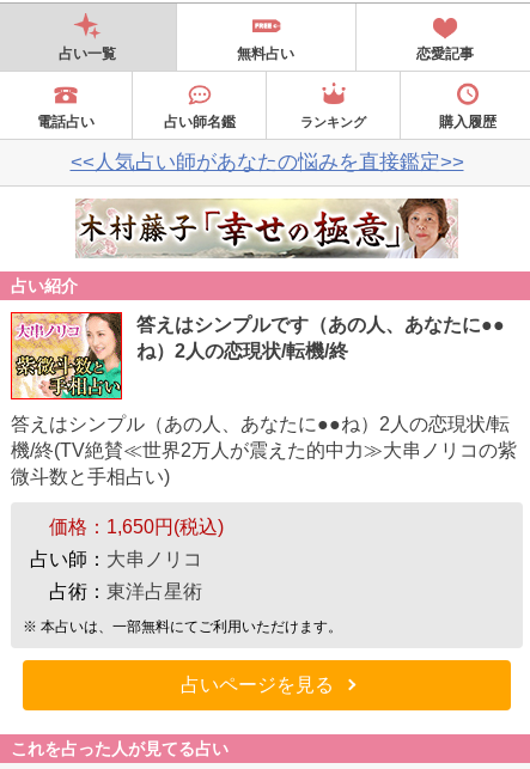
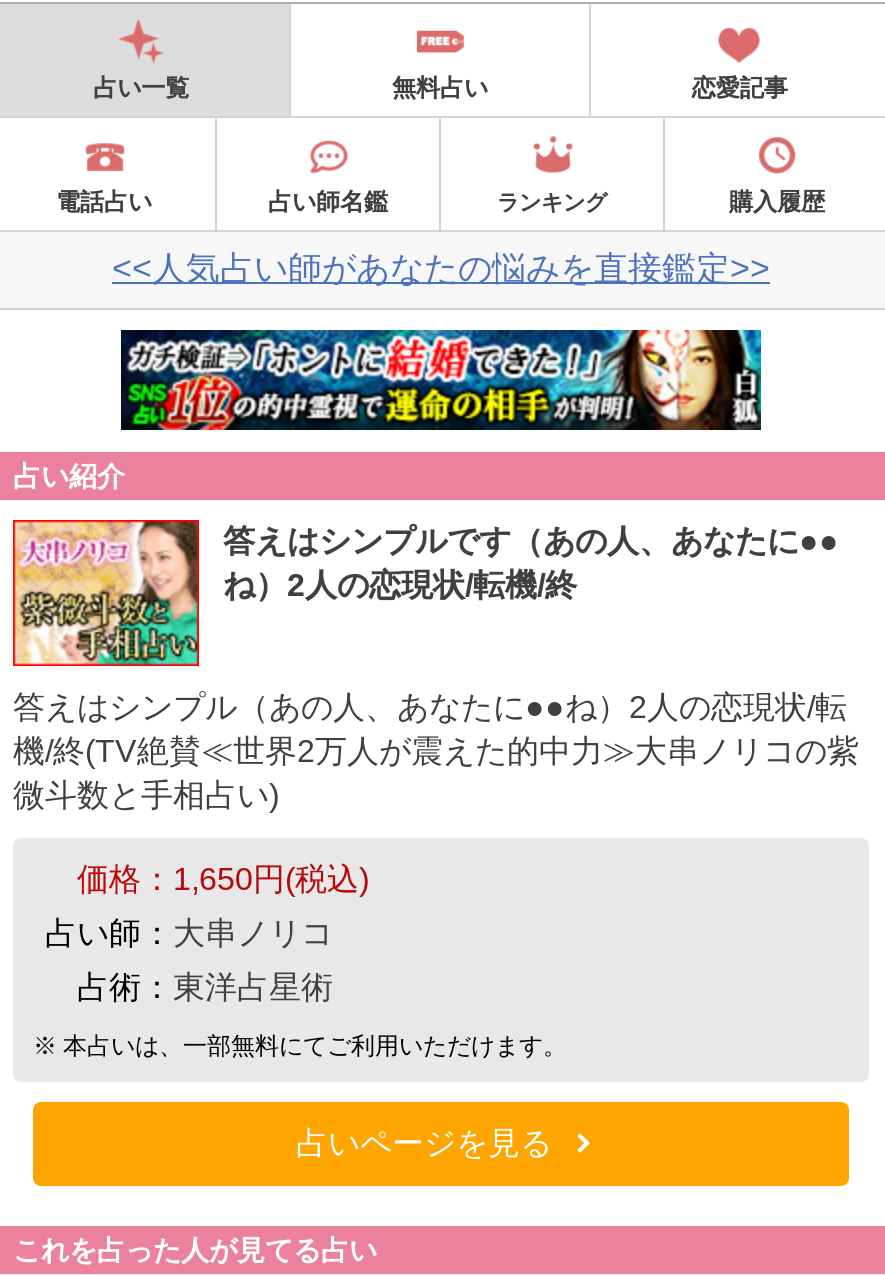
- [image]
+ [image]
